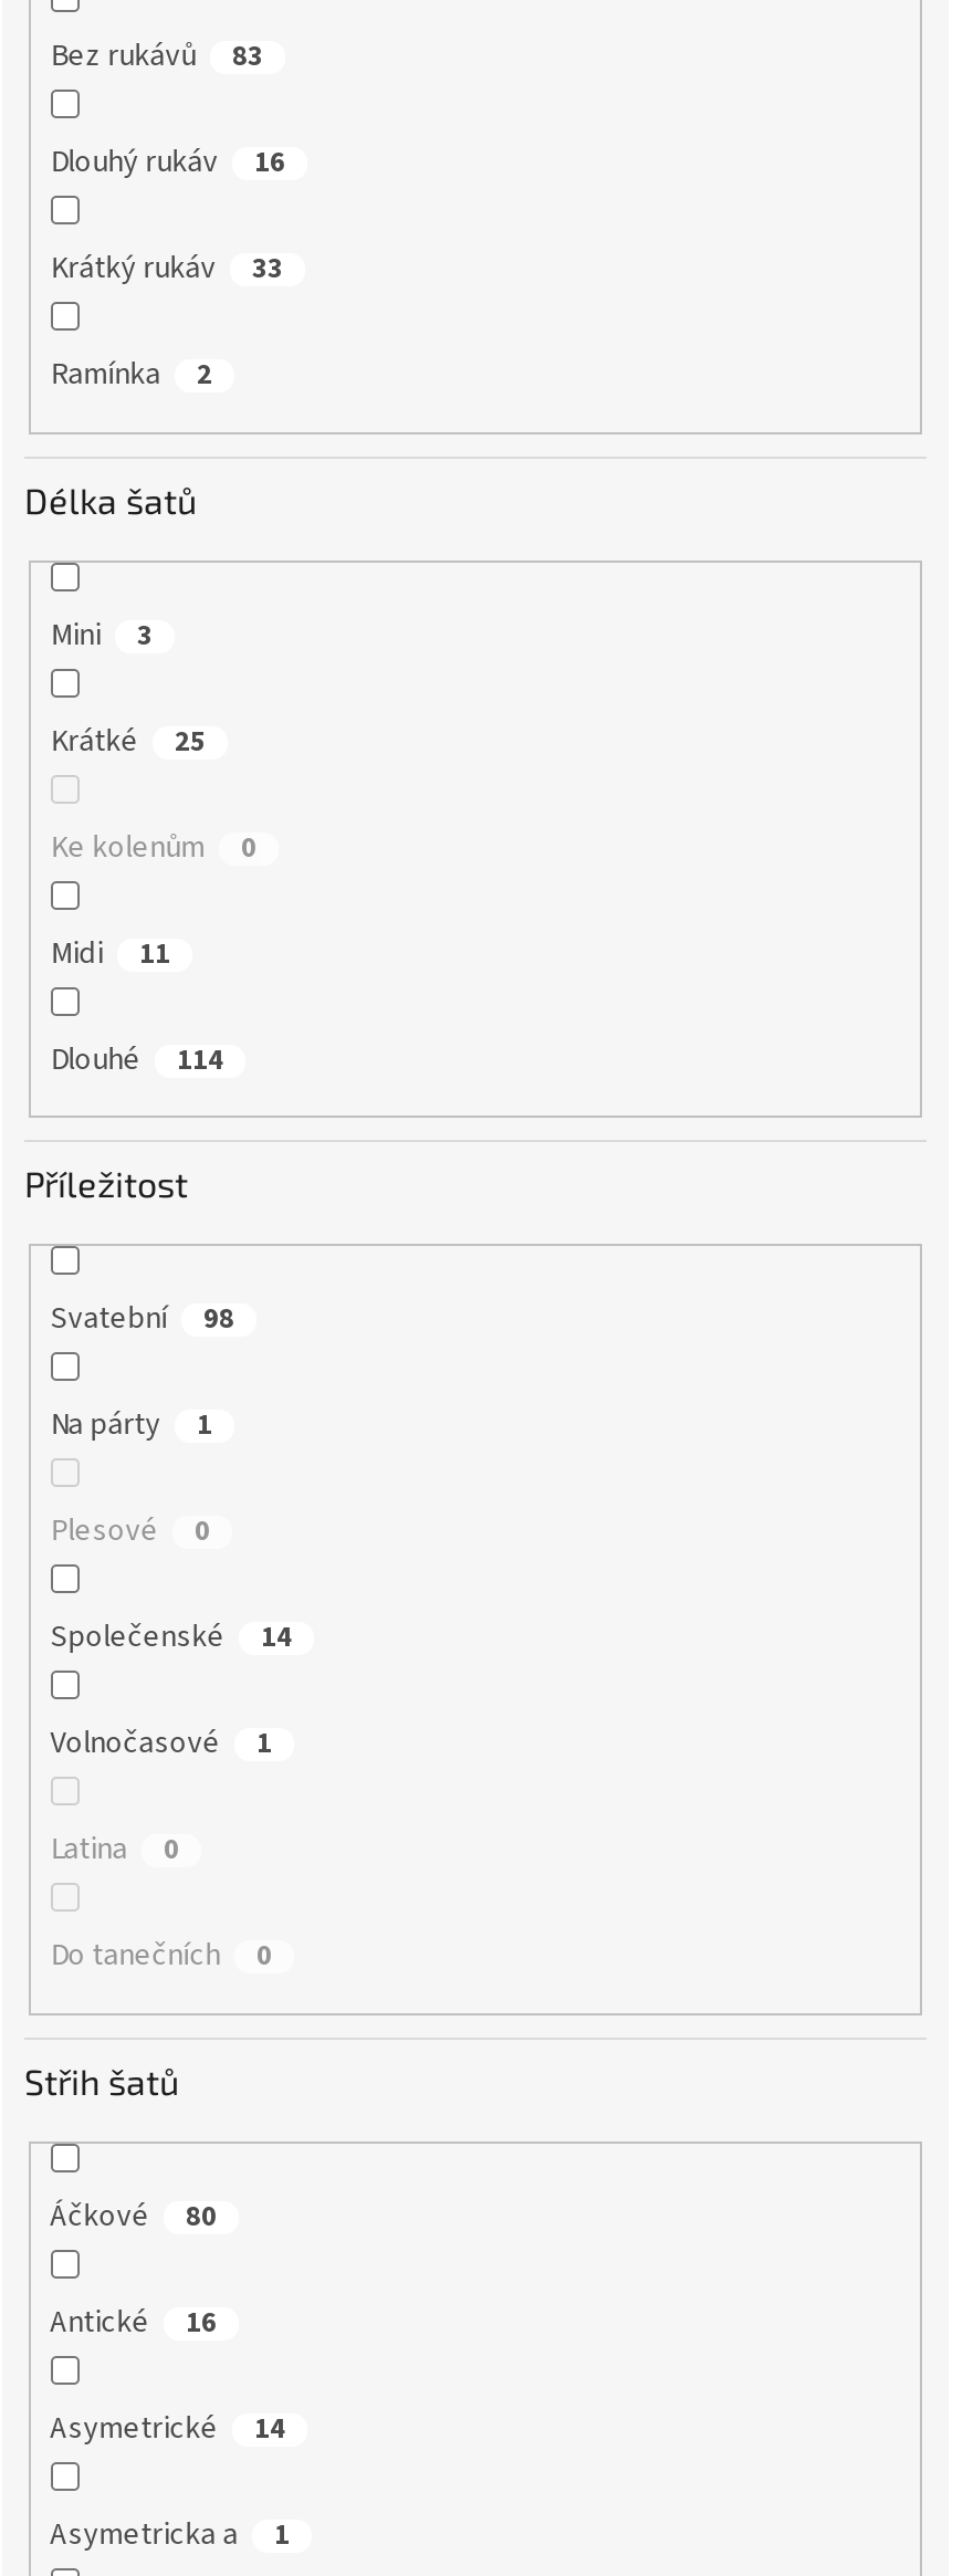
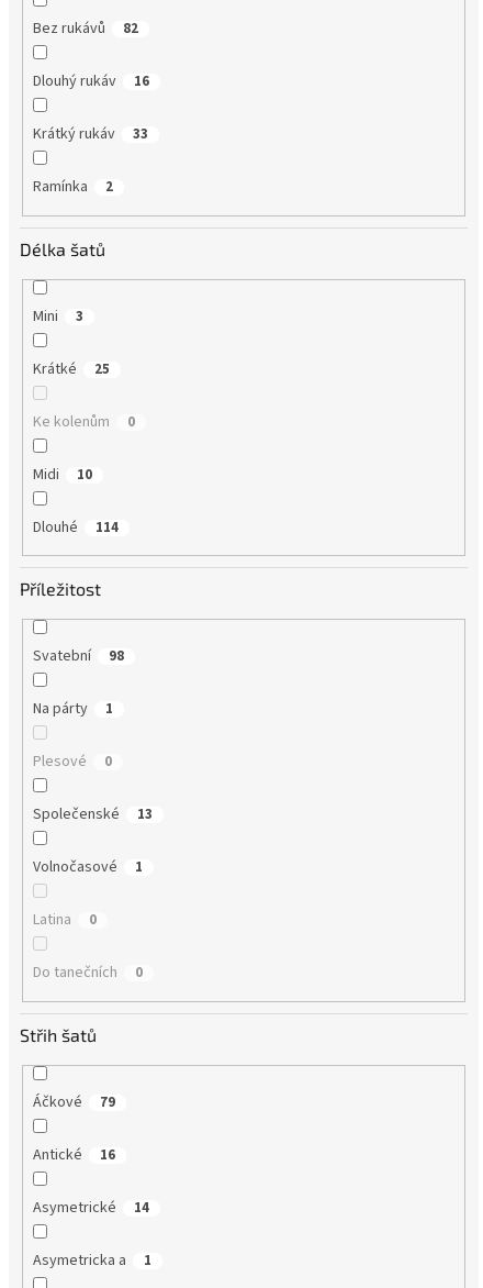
- Bez rukávů 83
+ Bez rukávů 82

- Midi 11
+ Midi 10

- Společenské 14
+ Společenské 13

- Áčkové 80
+ Áčkové 79
